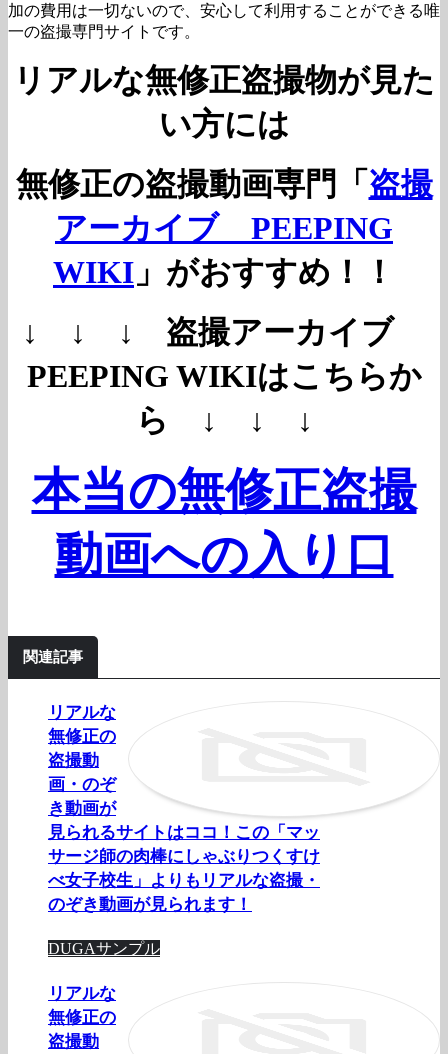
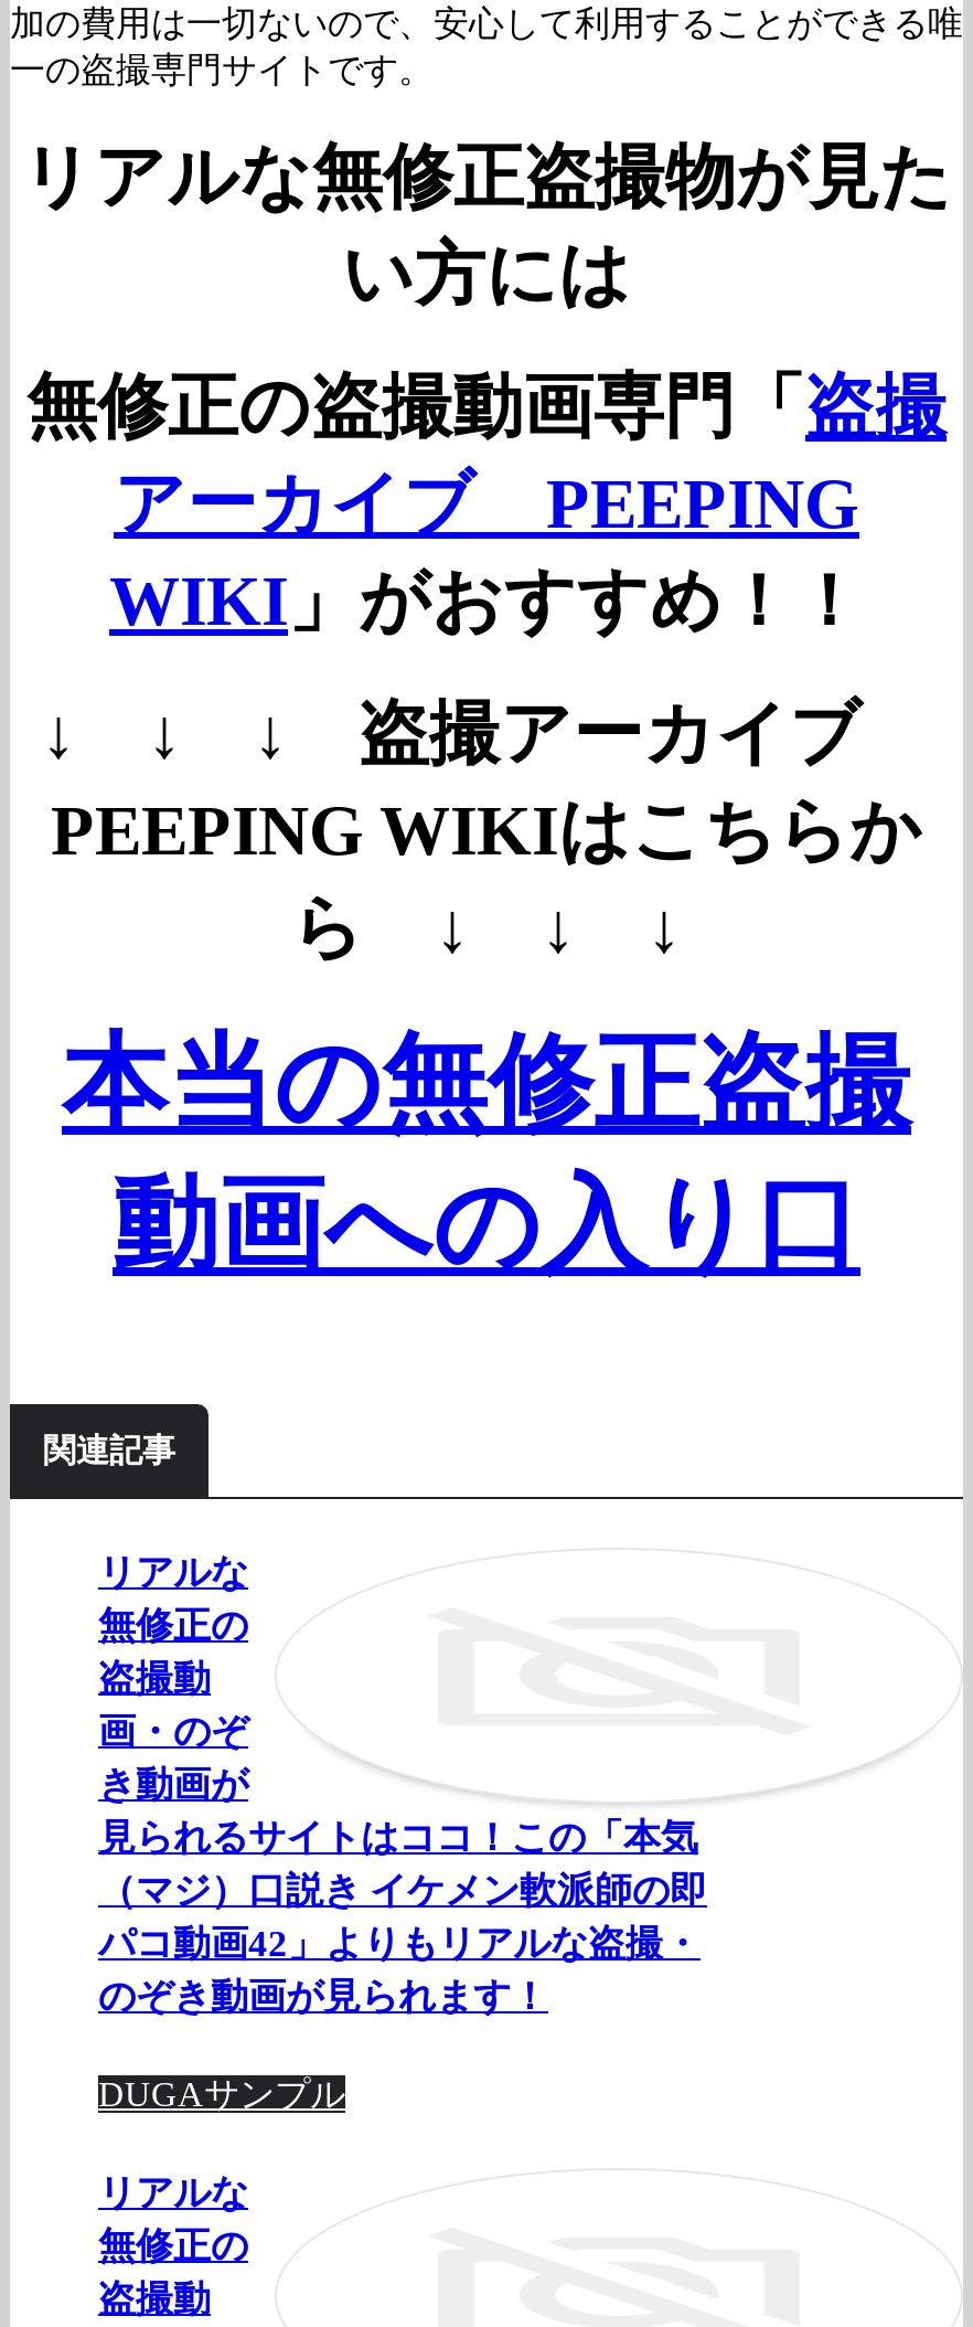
- 見られるサイトはココ！この「マッ
+ 見られるサイトはココ！この「本気

- サージ師の肉棒にしゃぶりつくすけ
+ （マジ）口説き イケメン軟派師の即

- べ女子校生」よりもリアルな盗撮・
+ パコ動画42」よりもリアルな盗撮・
